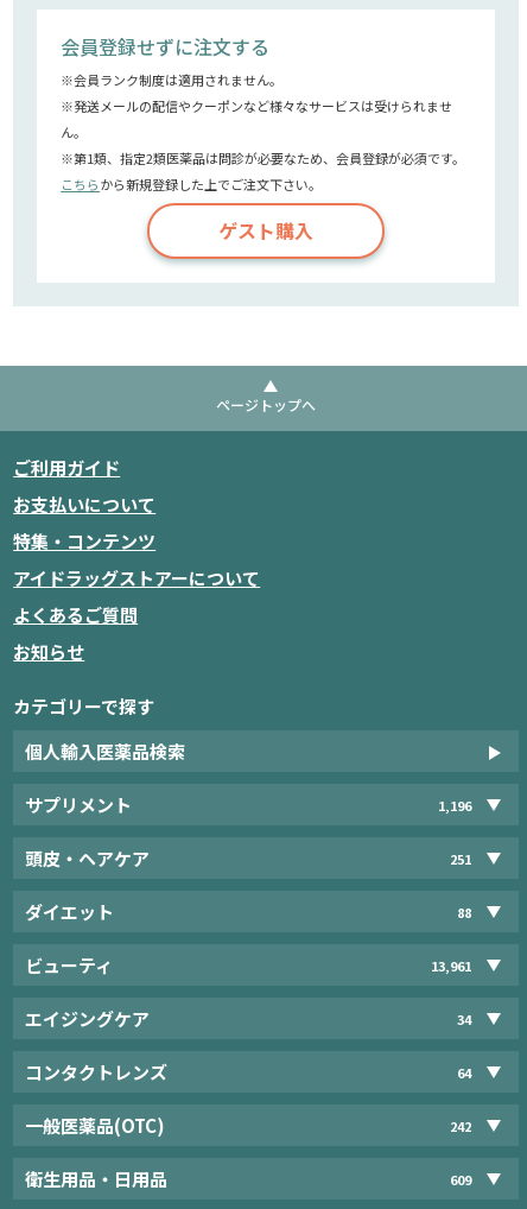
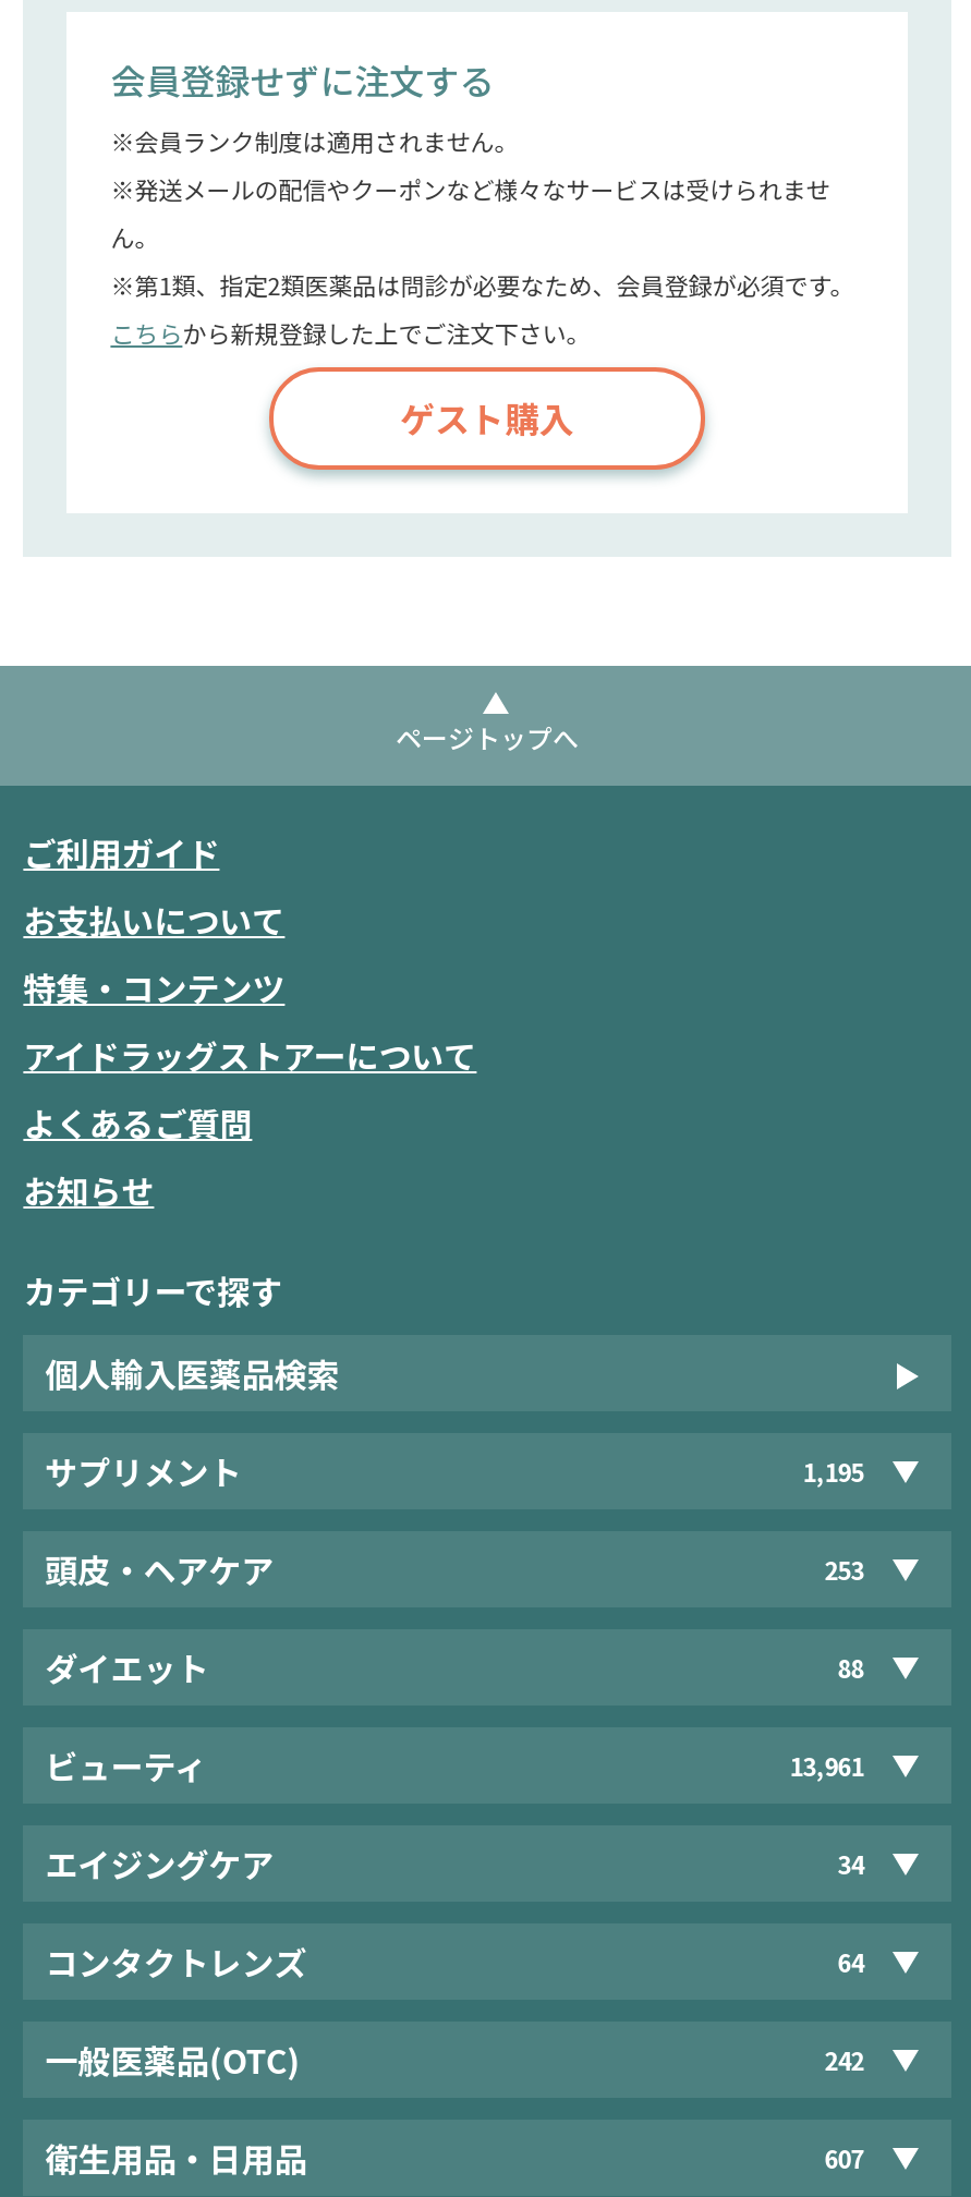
- 1,196
+ 1,195

- 251
+ 253

- 609
+ 607
